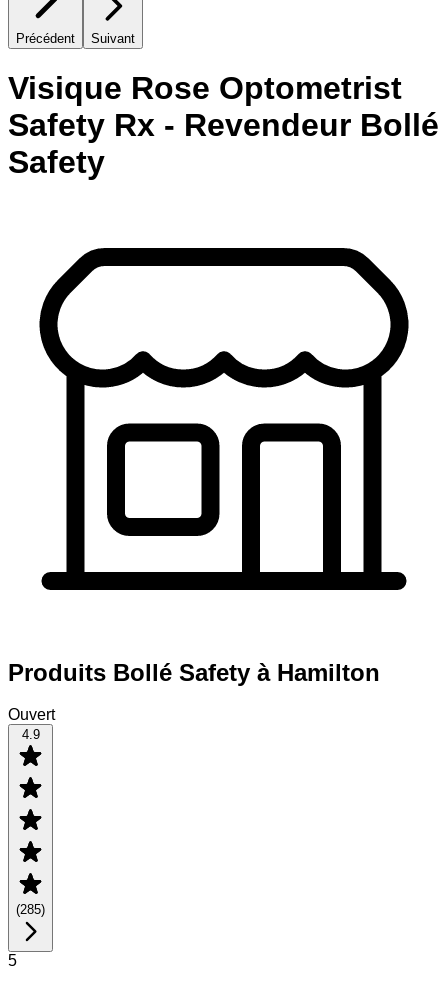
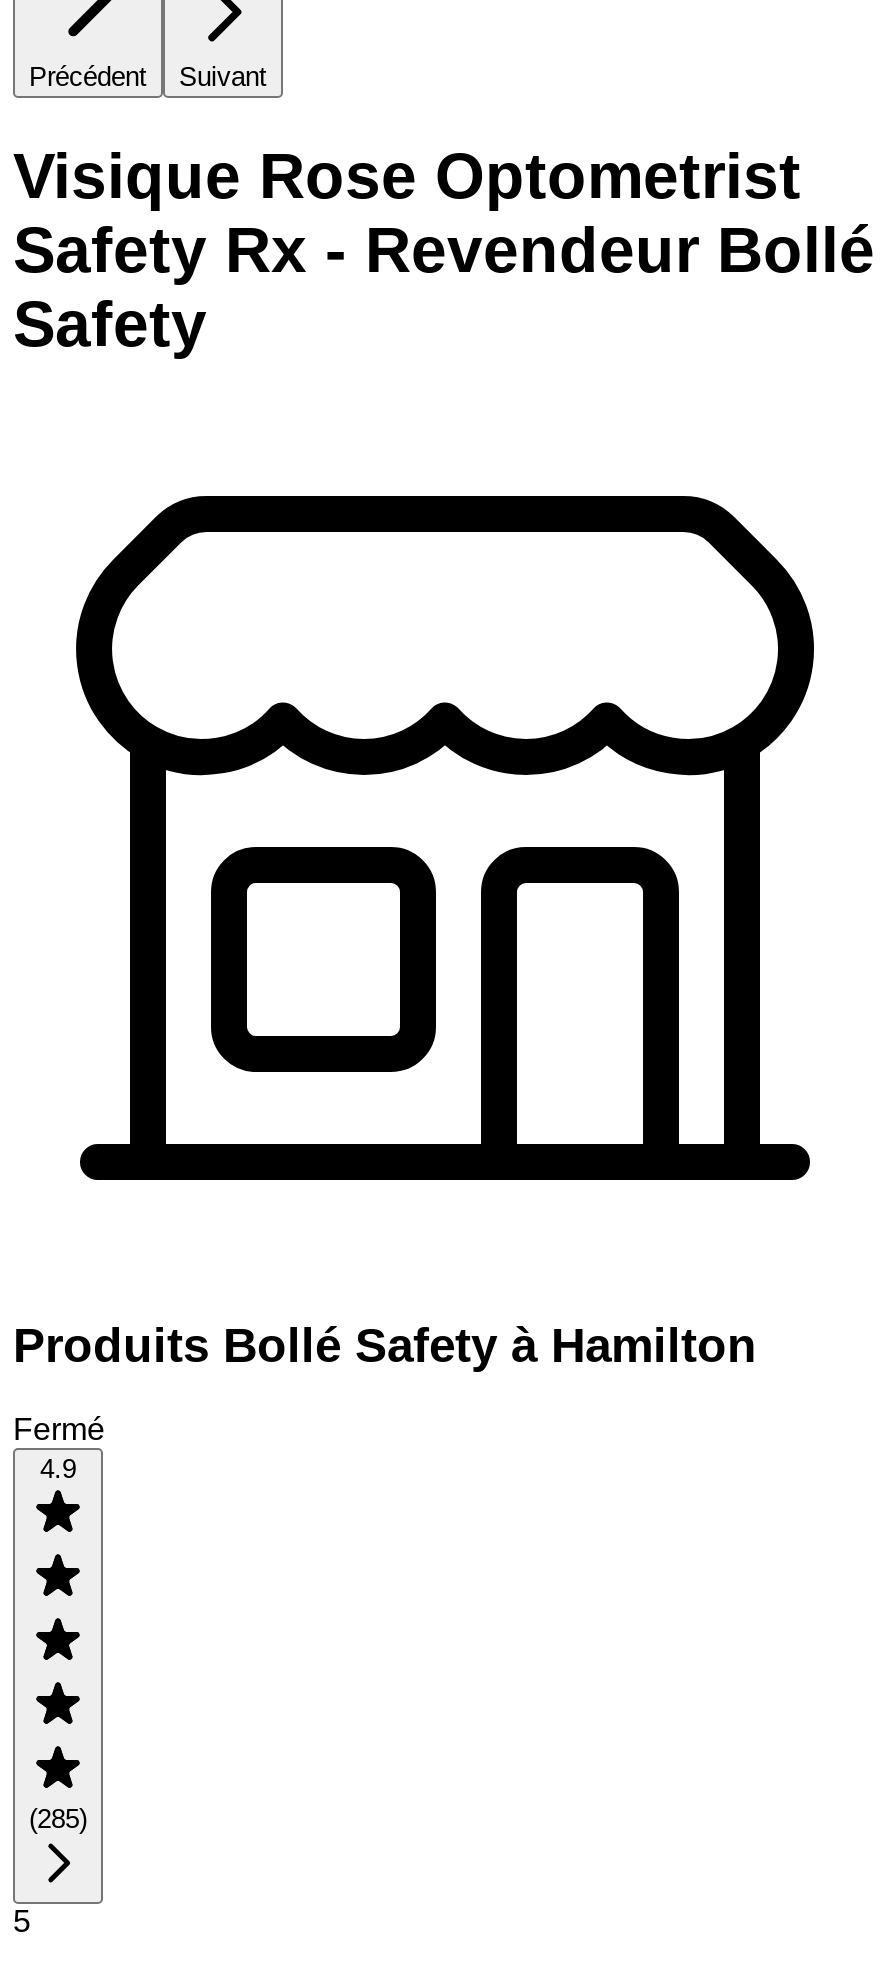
- Ouvert
+ Fermé
